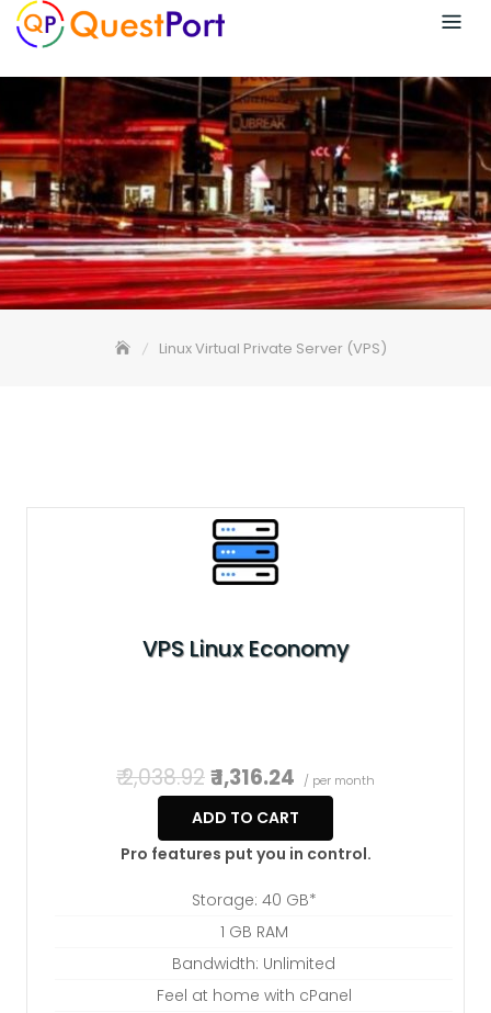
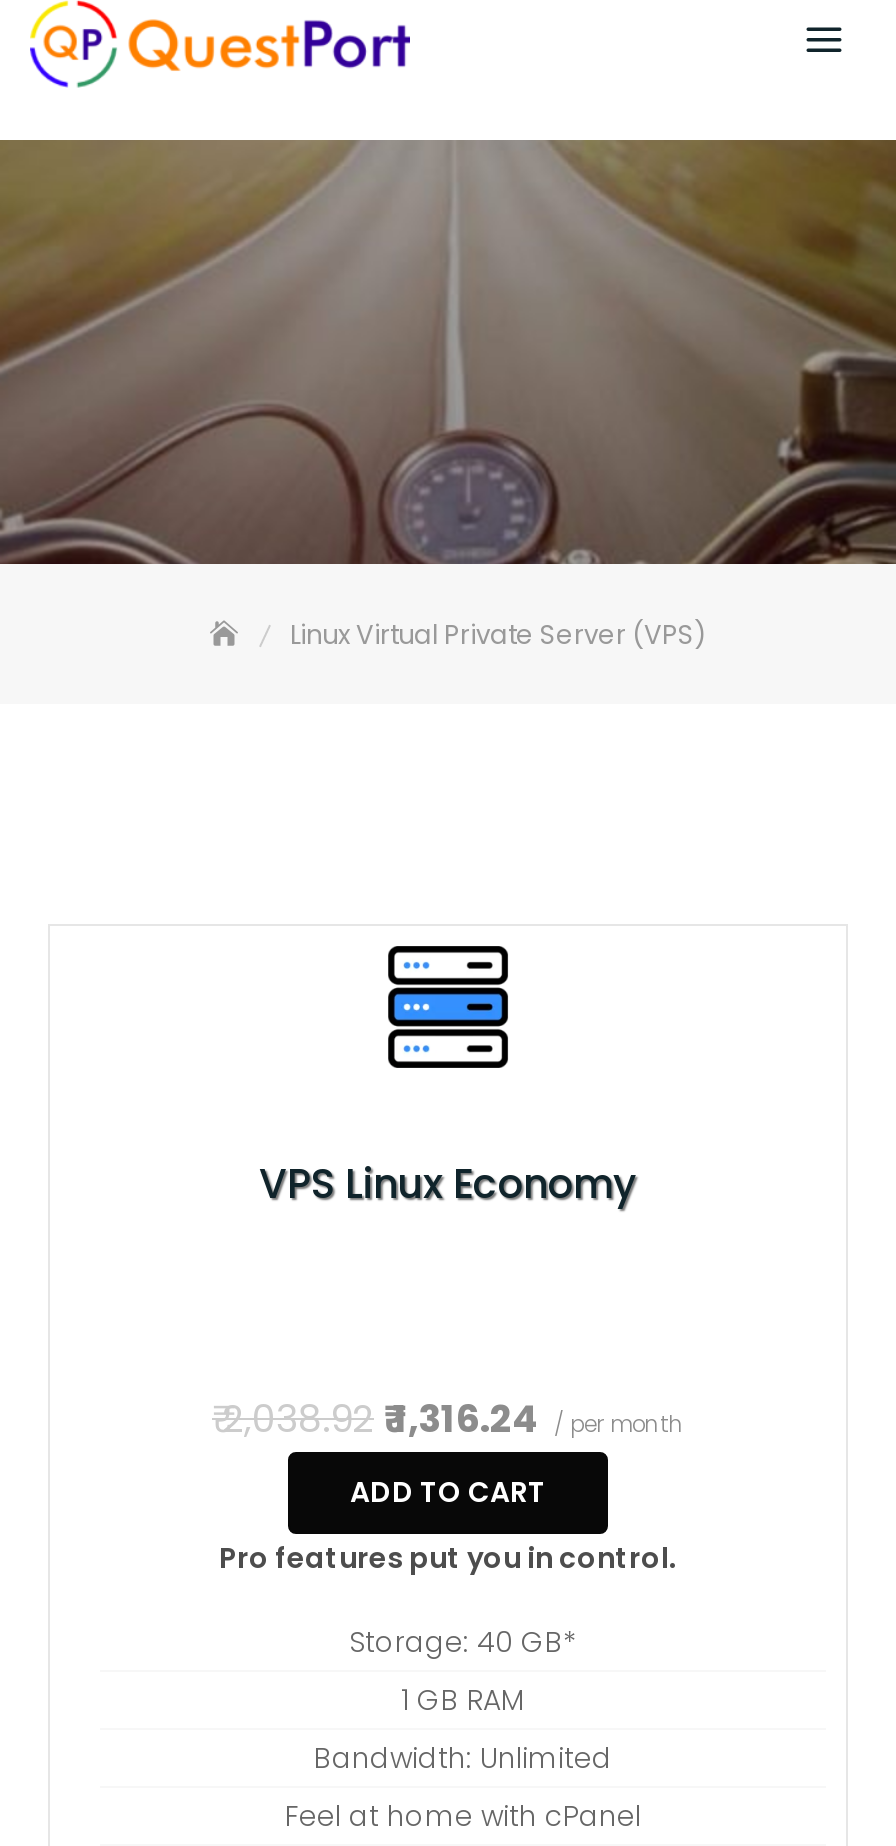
- [image]
+ [image]
